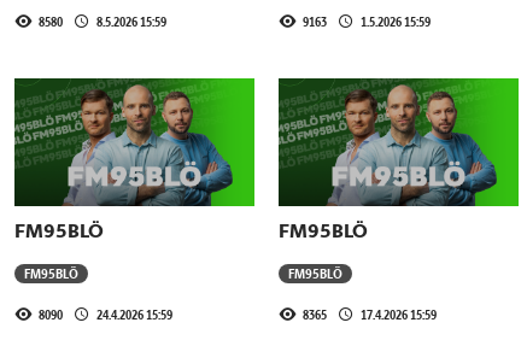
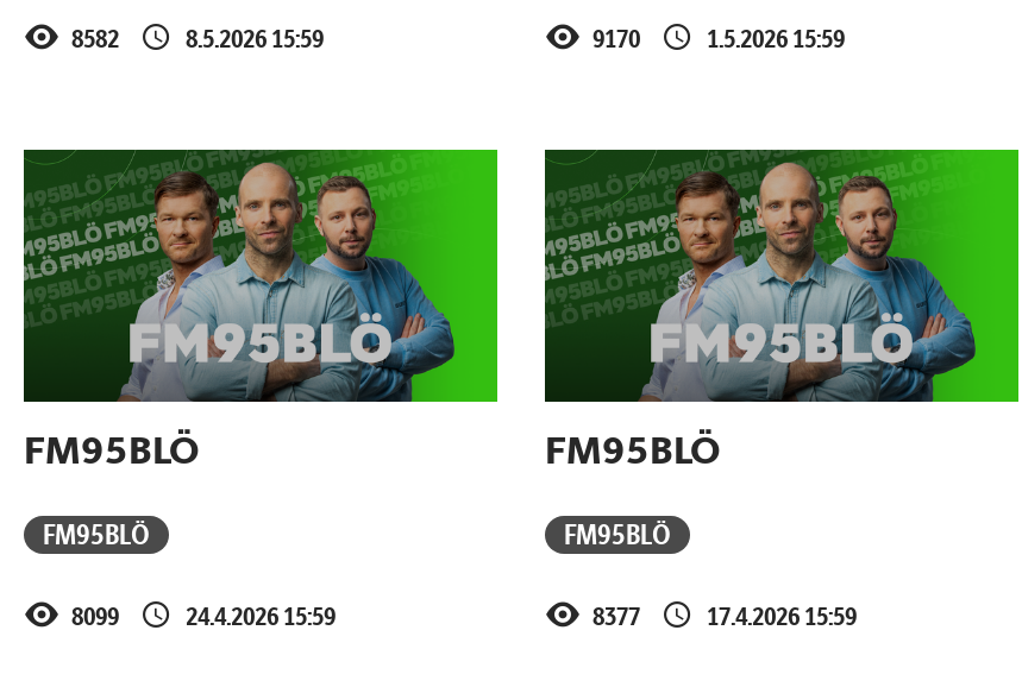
- 8580 8.5.2026 15:59
+ 8582 8.5.2026 15:59

- 9163 1.5.2026 15:59
+ 9170 1.5.2026 15:59

- 8090 24.4.2026 15:59
+ 8099 24.4.2026 15:59

- 8365 17.4.2026 15:59
+ 8377 17.4.2026 15:59
